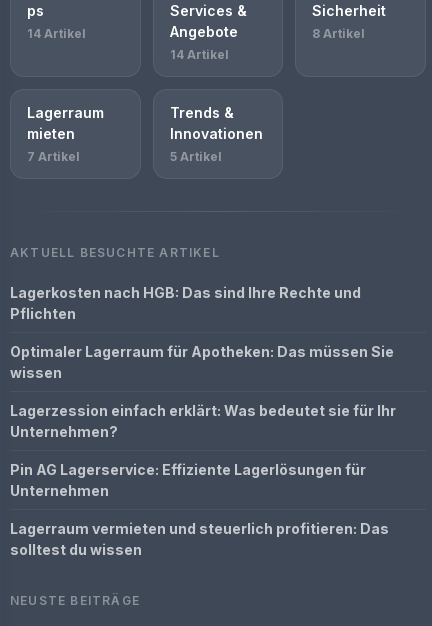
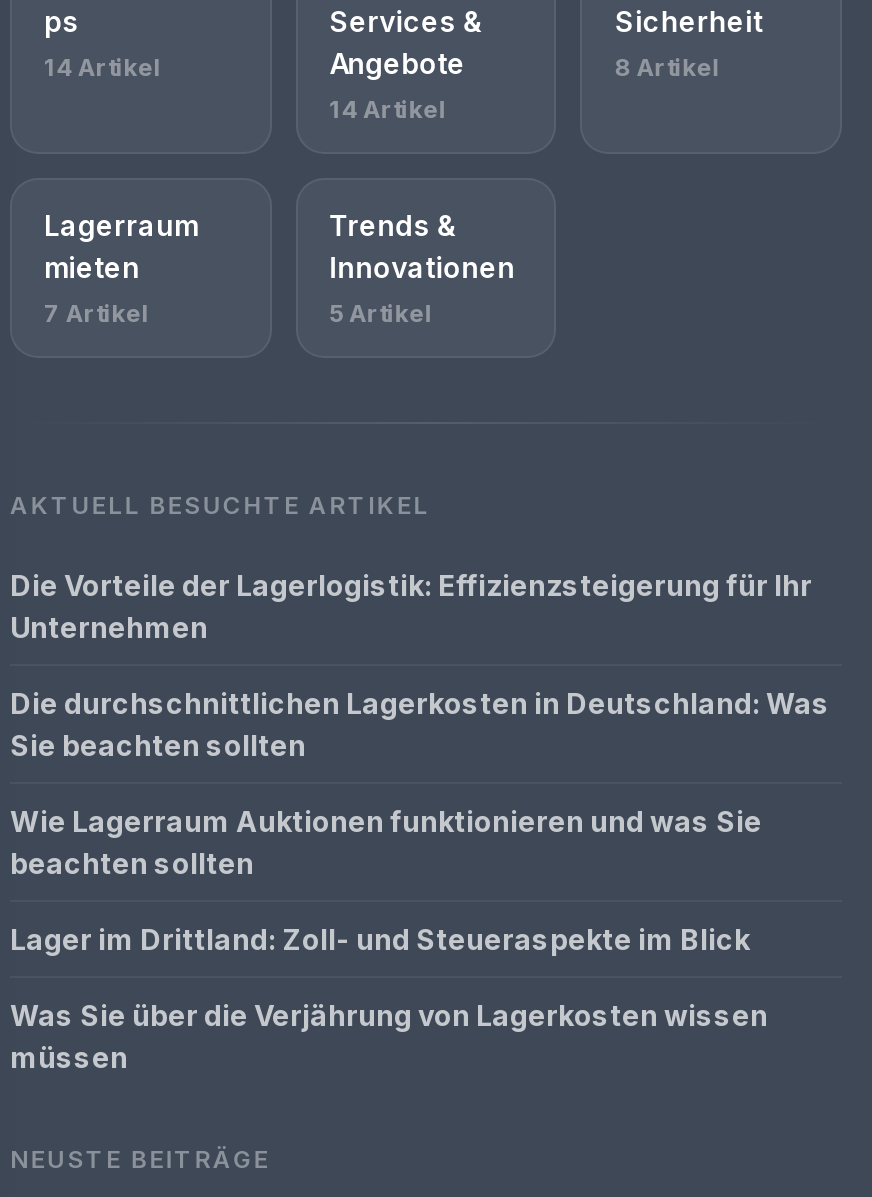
- Lagerkosten nach HGB: Das sind Ihre Rechte und
- Pflichten
- Optimaler Lagerraum für Apotheken: Das müssen Sie
- wissen
- Lagerzession einfach erklärt: Was bedeutet sie für Ihr
- Unternehmen?
- Pin AG Lagerservice: Effiziente Lagerlösungen für
+ Die Vorteile der Lagerlogistik: Effizienzsteigerung für Ihr

moved up: Unternehmen

- Lagerraum vermieten und steuerlich profitieren: Das
- solltest du wissen
+ Die durchschnittlichen Lagerkosten in Deutschland: Was
+ Sie beachten sollten
+ Wie Lagerraum Auktionen funktionieren und was Sie
+ beachten sollten
+ Lager im Drittland: Zoll- und Steueraspekte im Blick
+ Was Sie über die Verjährung von Lagerkosten wissen
+ müssen
